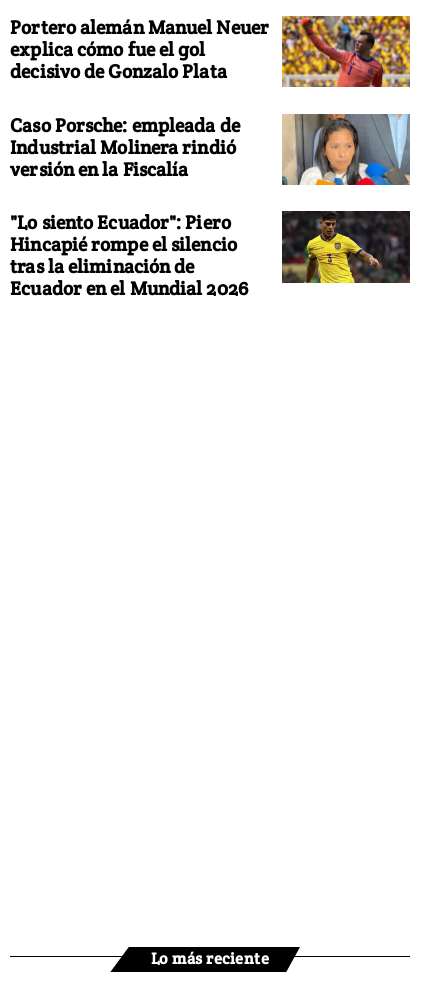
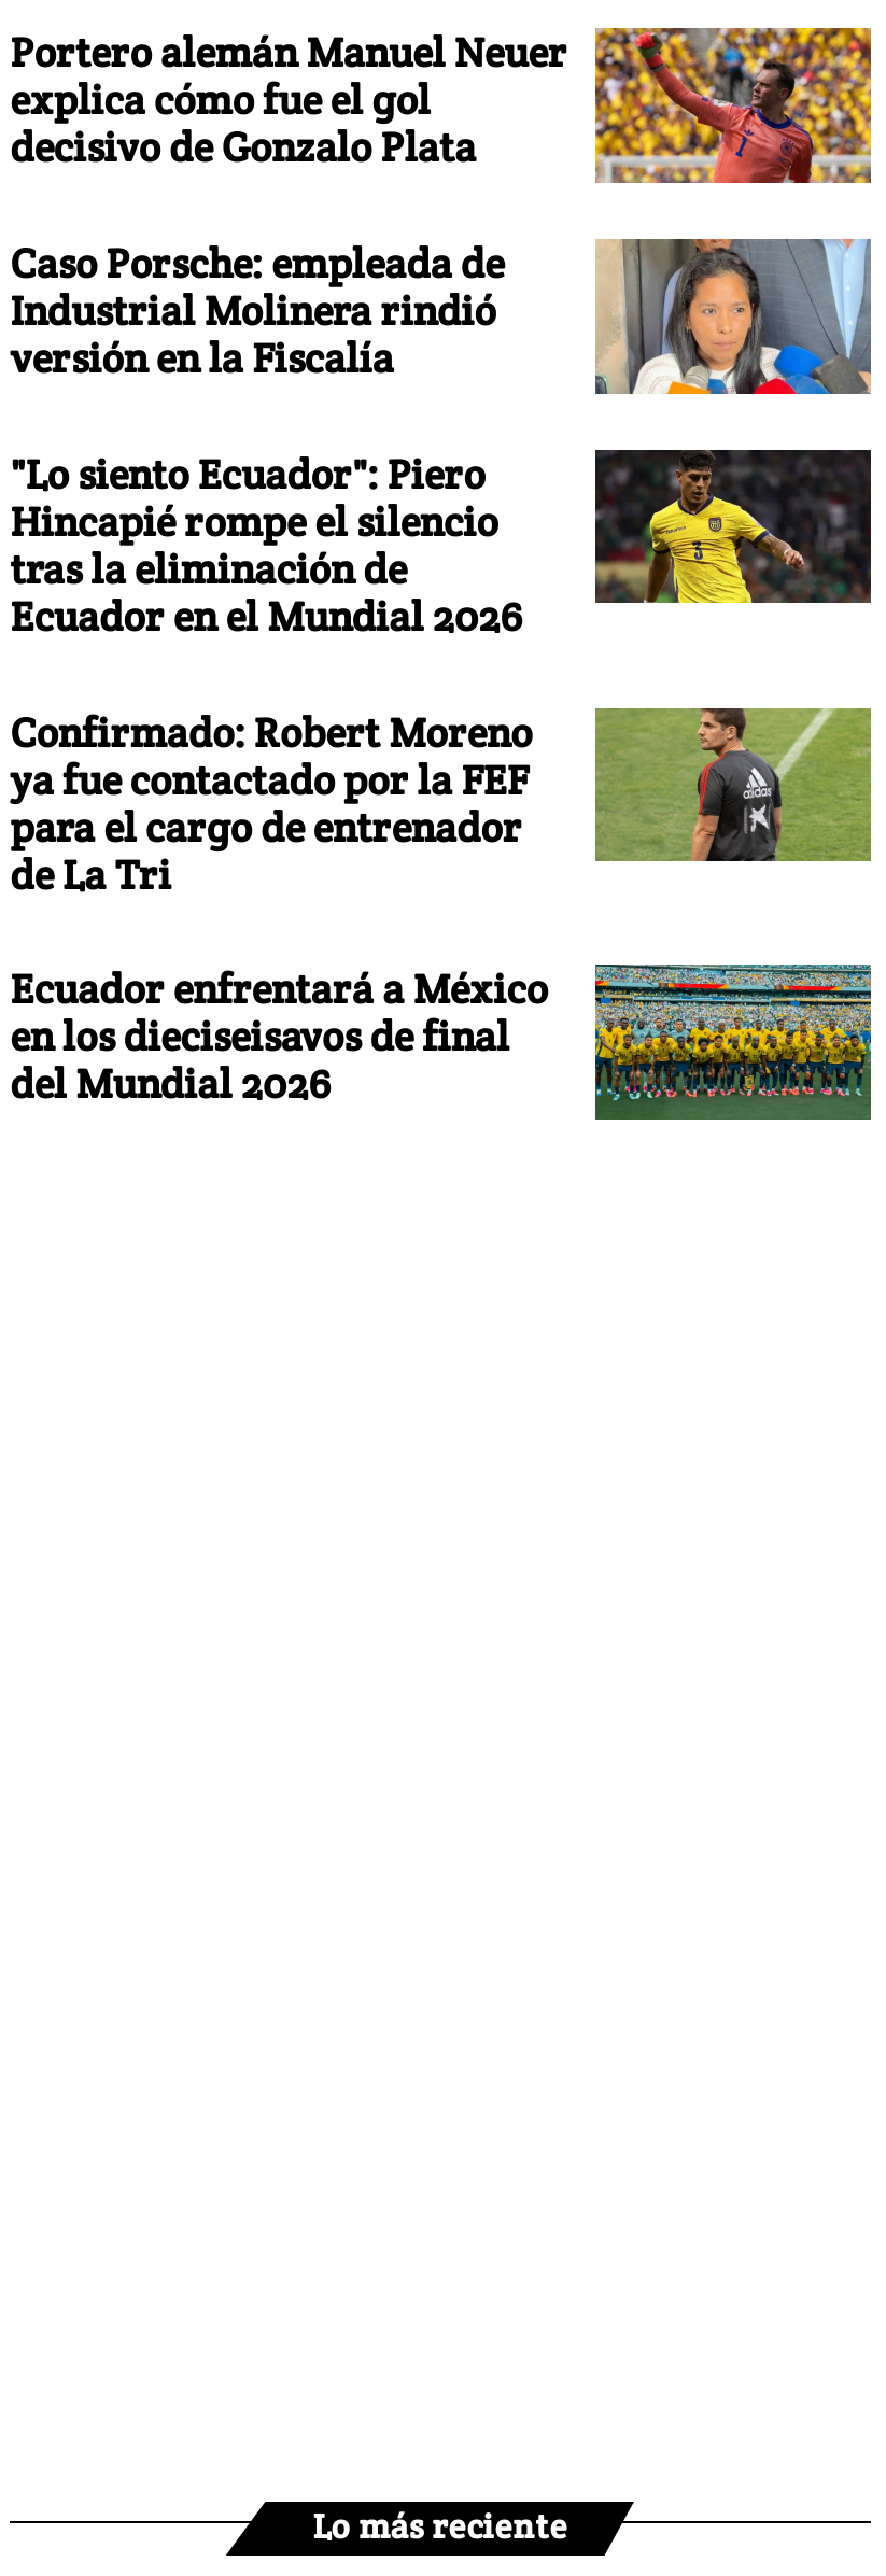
+ [image]
+ Confirmado: Robert Moreno
+ ya fue contactado por la FEF
+ para el cargo de entrenador
+ de La Tri
+ Ecuador enfrentará a México
+ en los dieciseisavos de final
+ del Mundial 2026

+ [image]
